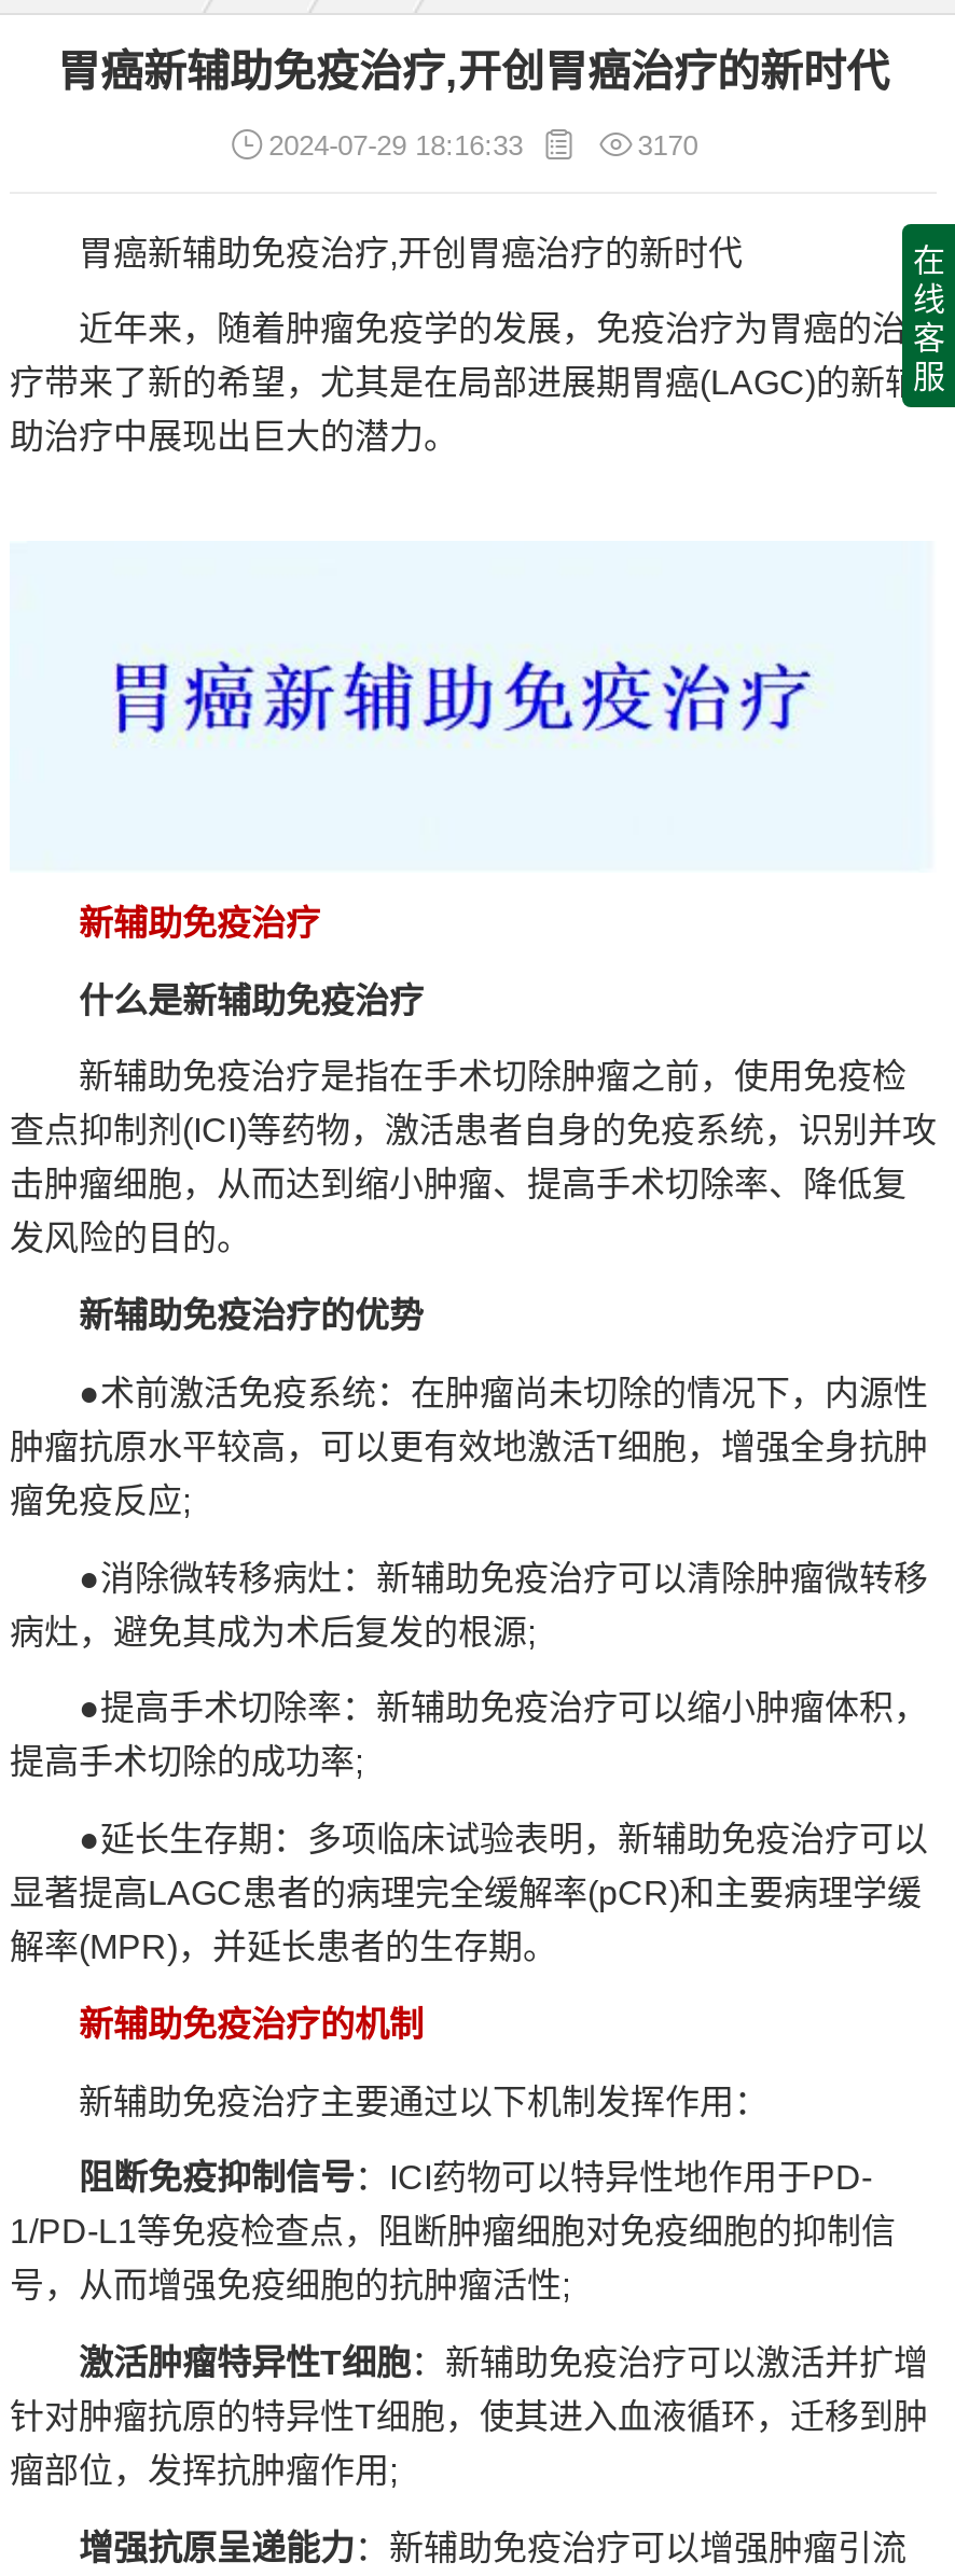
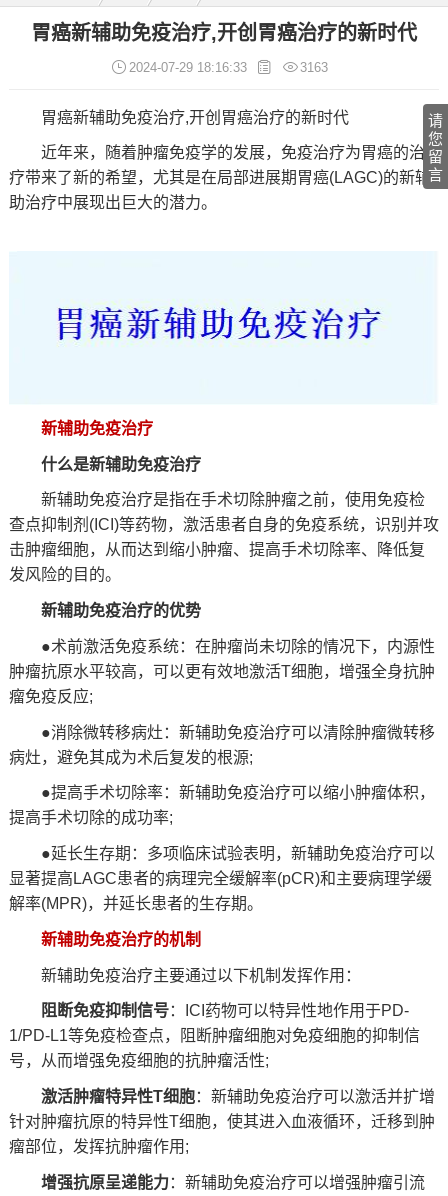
- 3170
+ 3163

- 在
- 线
- 客
- 服
+ 请
+ 您
+ 留
+ 言
